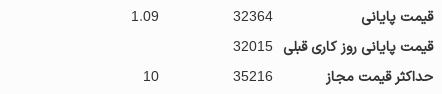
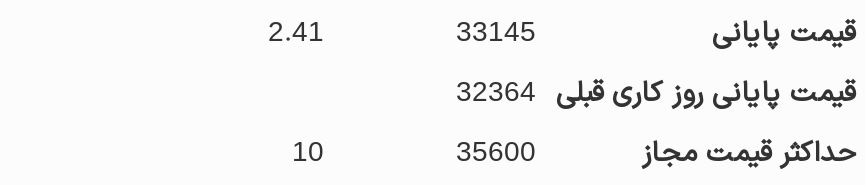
- 1.09
+ 2.41

- 32364
+ 33145

- قیمت پایانی روز کاری قبلی 32015
+ قیمت پایانی روز کاری قبلی 32364

- 35216
+ 35600
